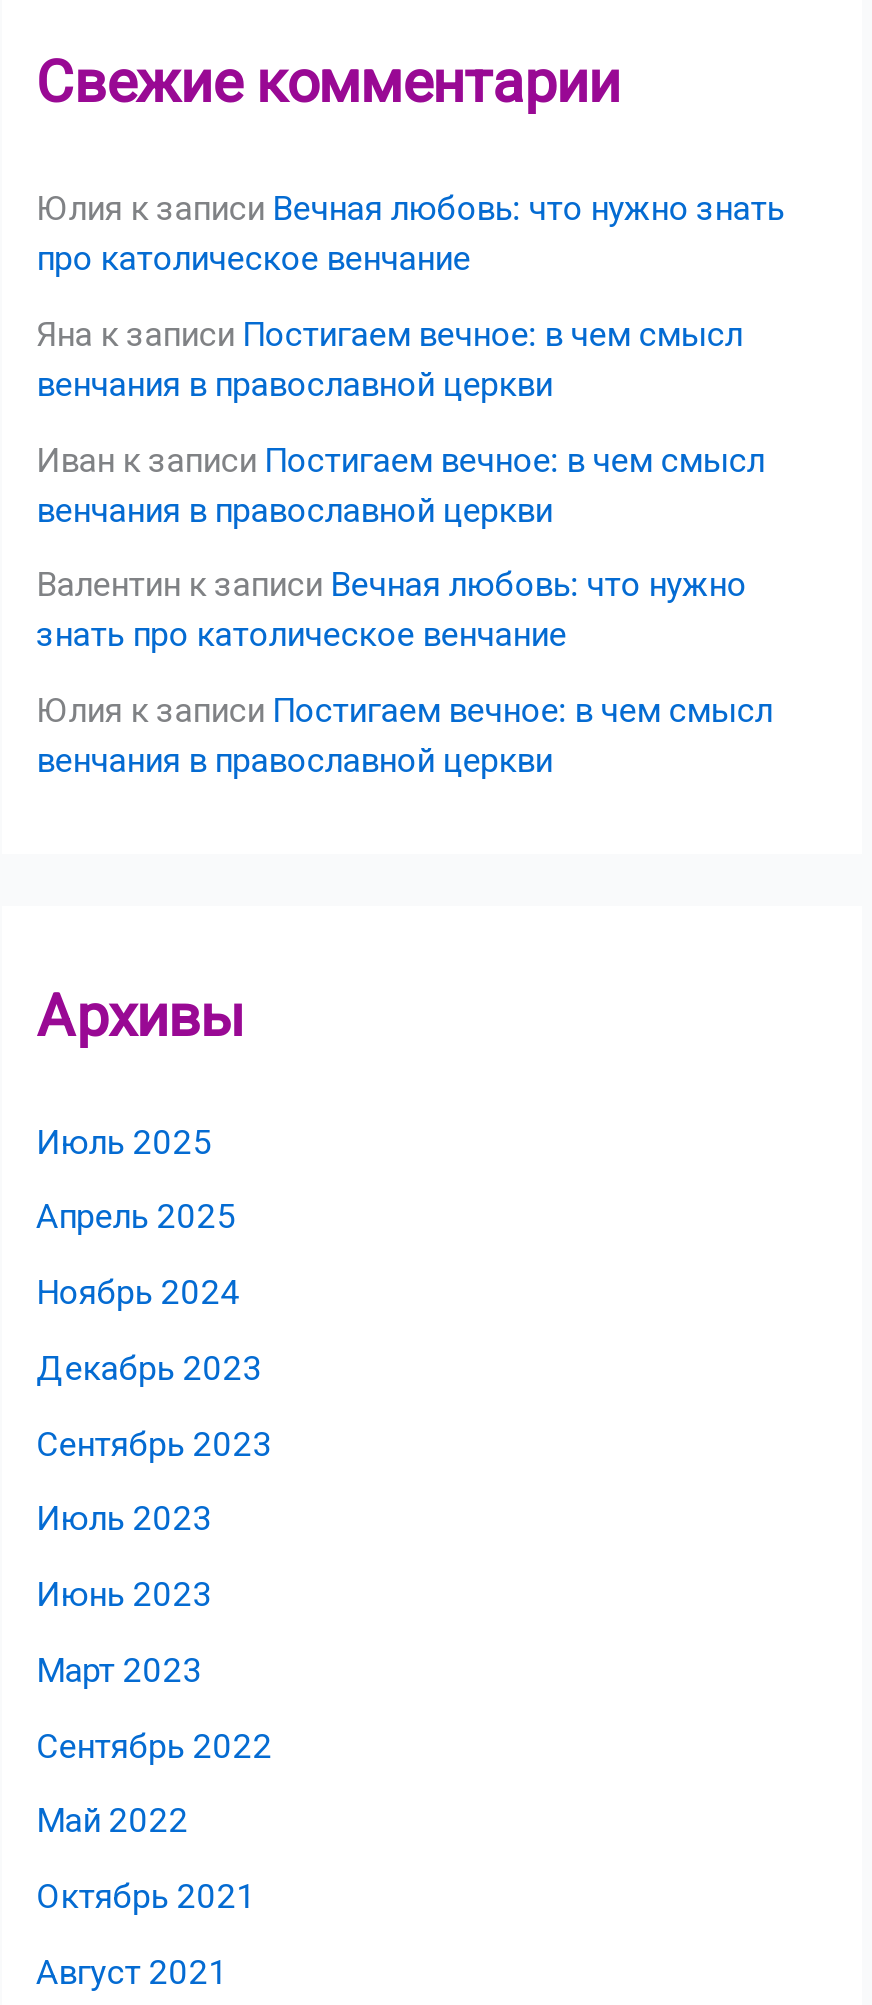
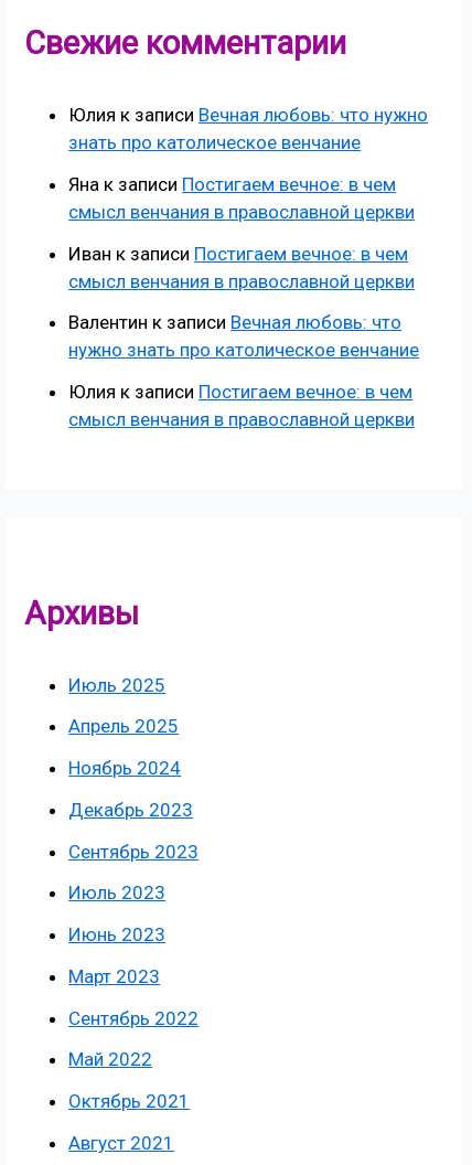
- Юлия к записи Вечная любовь: что нужно знать
- про католическое венчание
- Яна к записи Постигаем вечное: в чем смысл
- венчания в православной церкви
- Иван к записи Постигаем вечное: в чем смысл
- венчания в православной церкви
- Валентин к записи Вечная любовь: что нужно
+ Юлия к записи Вечная любовь: что нужно

moved up: знать про католическое венчание

- Юлия к записи Постигаем вечное: в чем смысл
- венчания в православной церкви
+ Яна к записи Постигаем вечное: в чем
+ смысл венчания в православной церкви
+ Иван к записи Постигаем вечное: в чем
+ смысл венчания в православной церкви
+ Валентин к записи Вечная любовь: что
+ нужно знать про католическое венчание
+ Юлия к записи Постигаем вечное: в чем
+ смысл венчания в православной церкви
